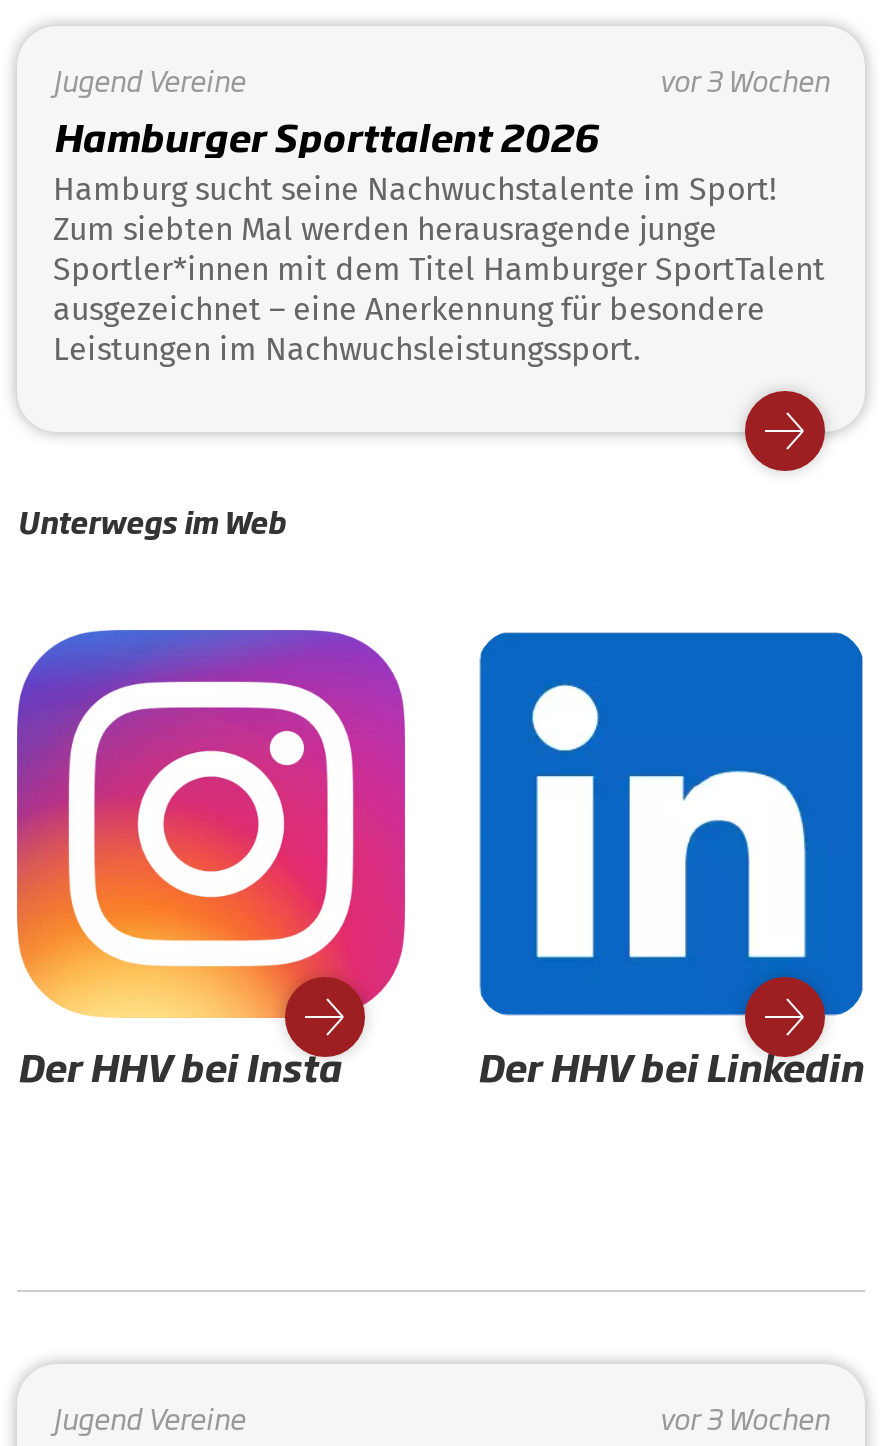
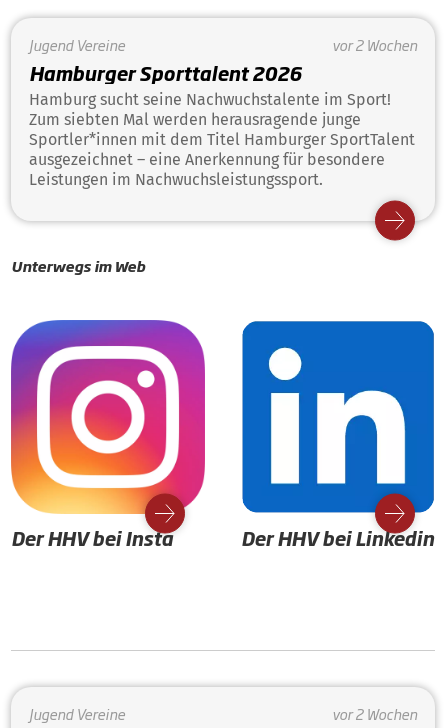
- vor 3 Wochen
+ vor 2 Wochen

- vor 3 Wochen
+ vor 2 Wochen
